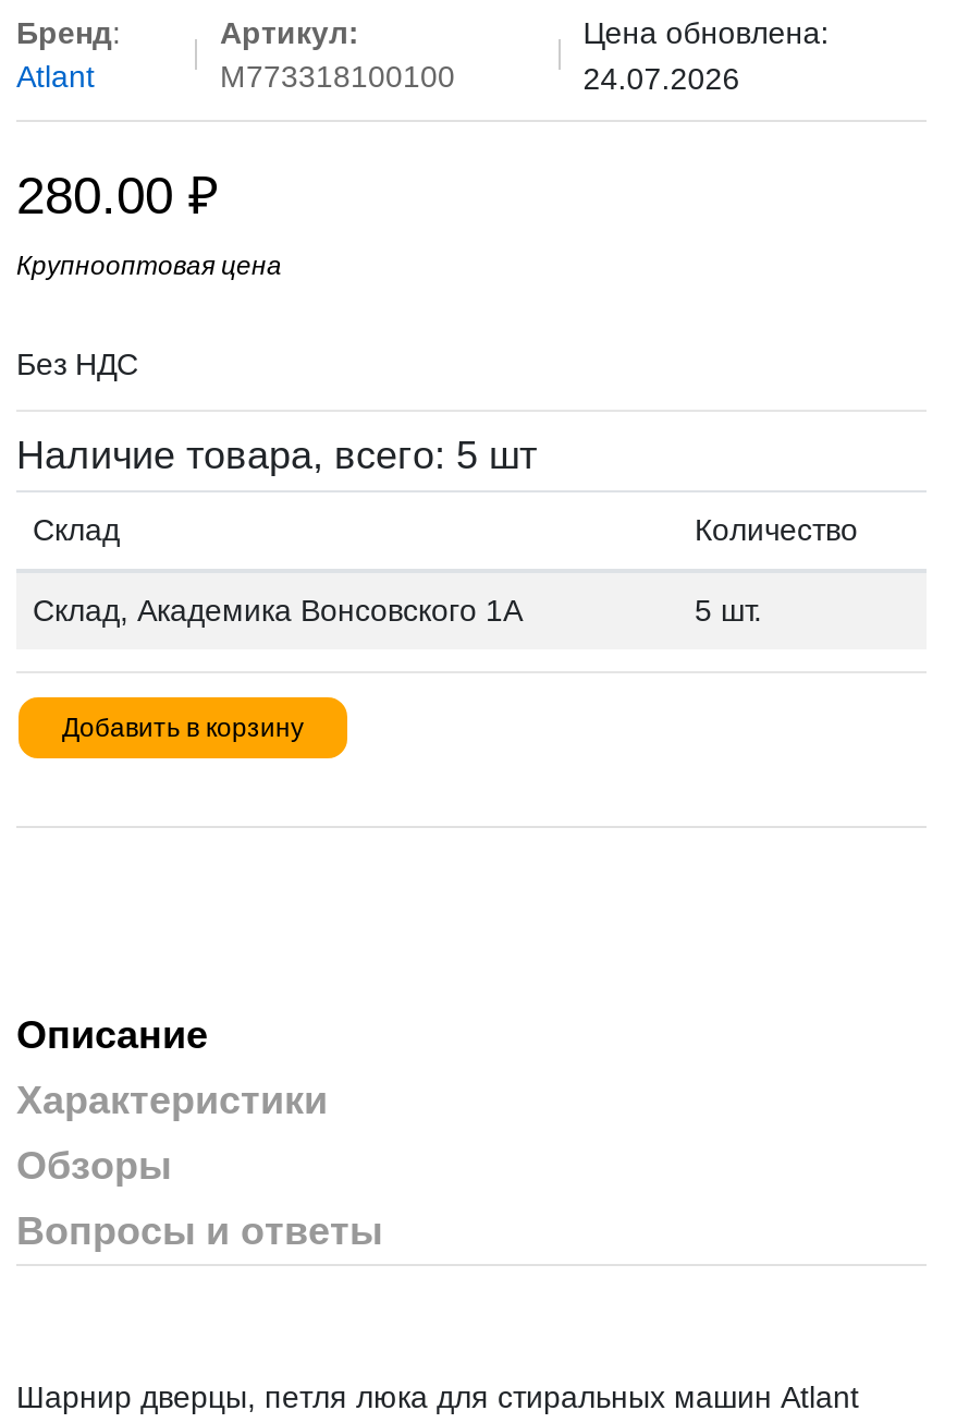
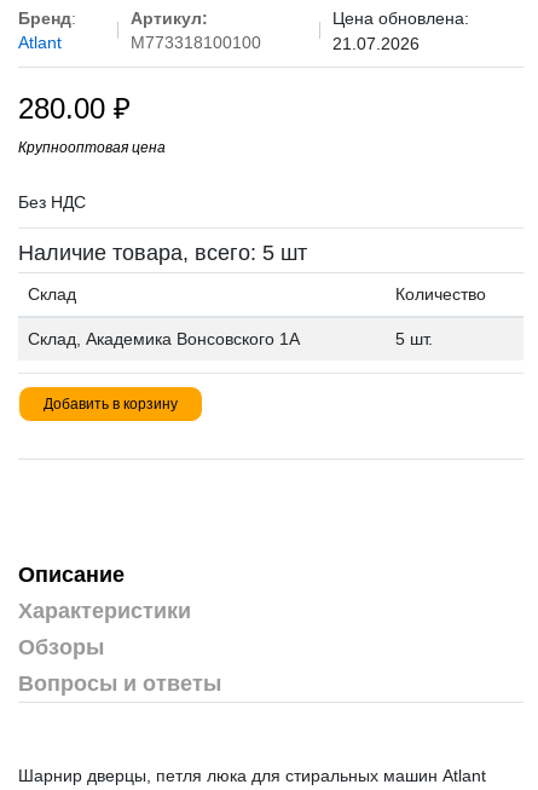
- 24.07.2026
+ 21.07.2026
